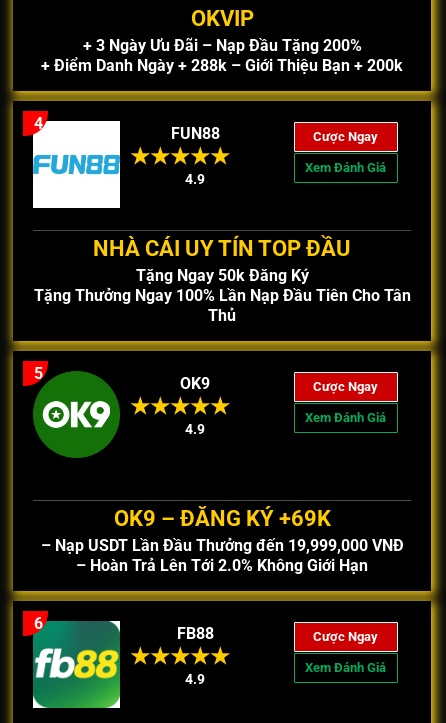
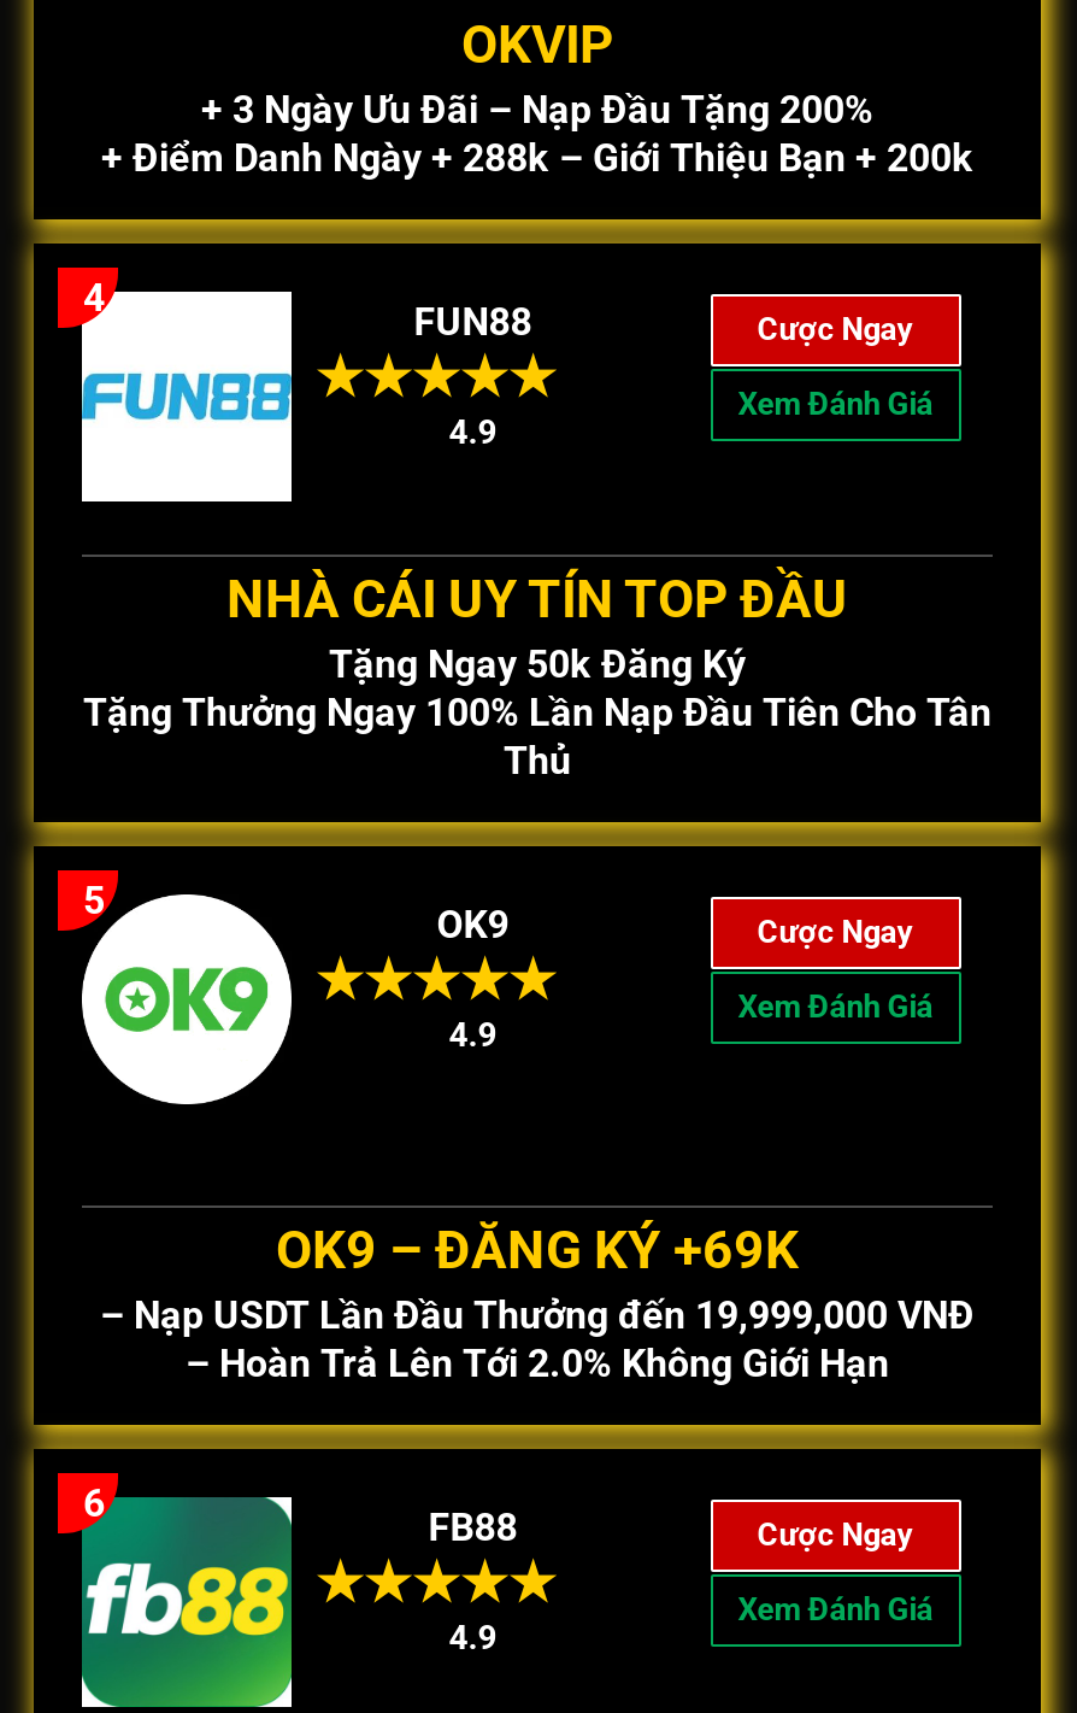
- [image]
+ [image]
